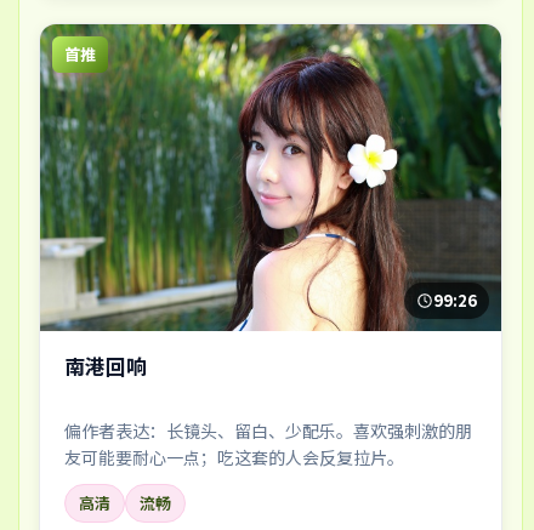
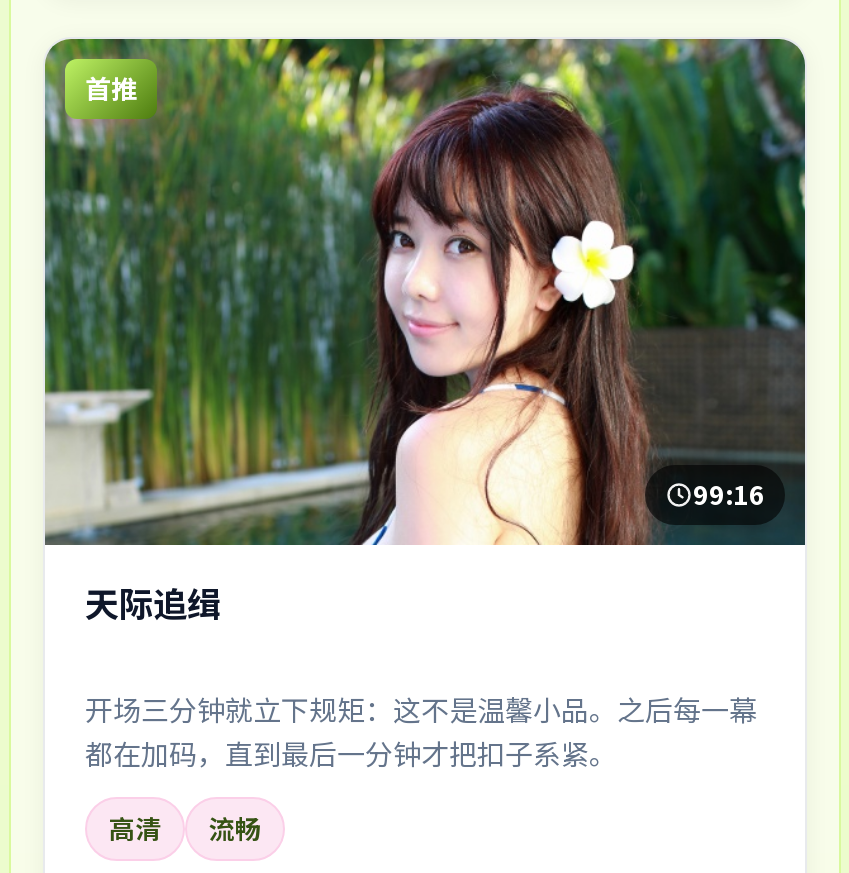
- 99:26
+ 99:16

- 南港回响
+ 天际追缉

- 偏作者表达：长镜头、留白、少配乐。喜欢强刺激的朋
- 友可能要耐心一点；吃这套的人会反复拉片。
+ 开场三分钟就立下规矩：这不是温馨小品。之后每一幕
+ 都在加码，直到最后一分钟才把扣子系紧。
